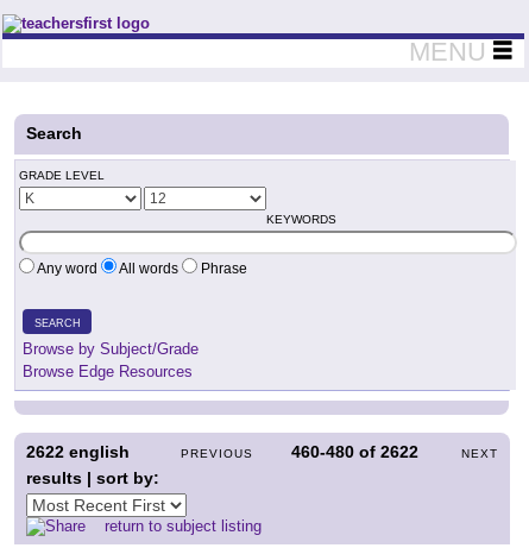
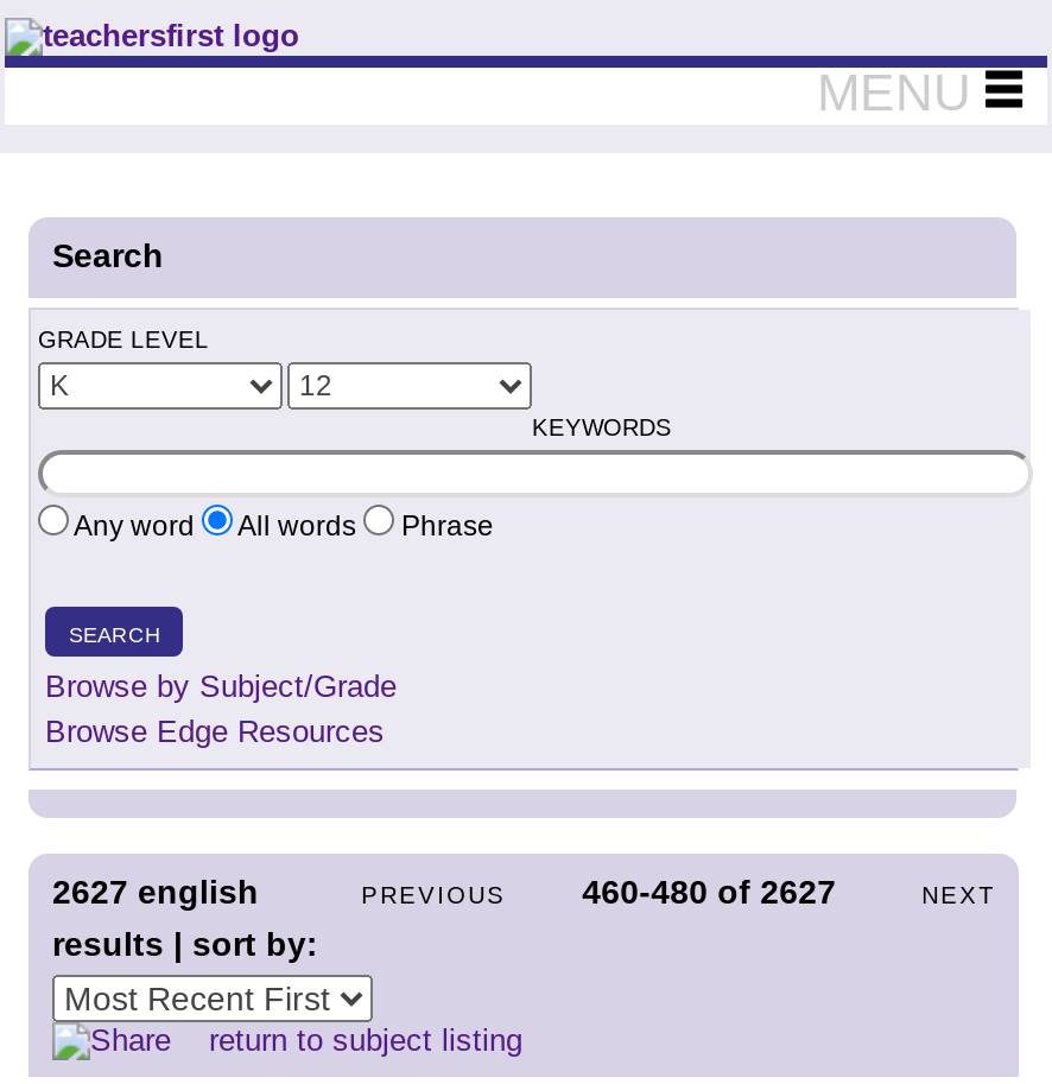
- 2622 english
+ 2627 english

- 460-480 of 2622
+ 460-480 of 2627
